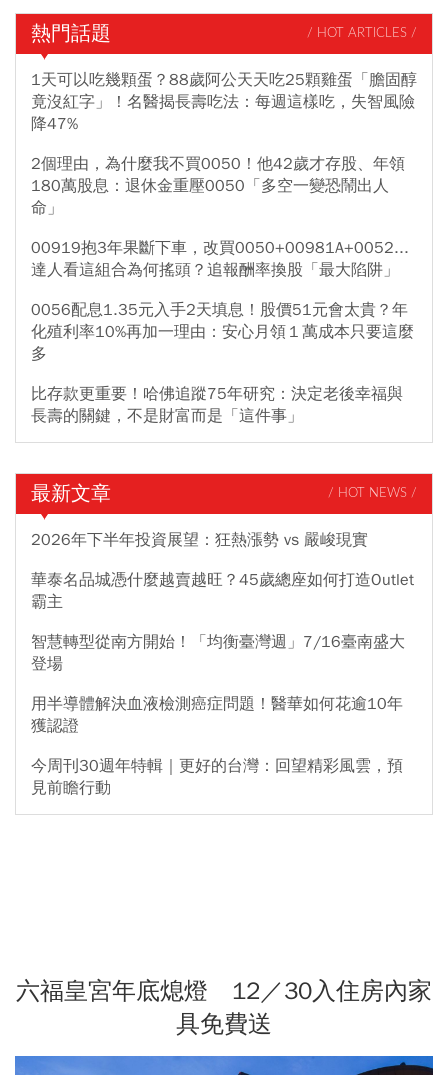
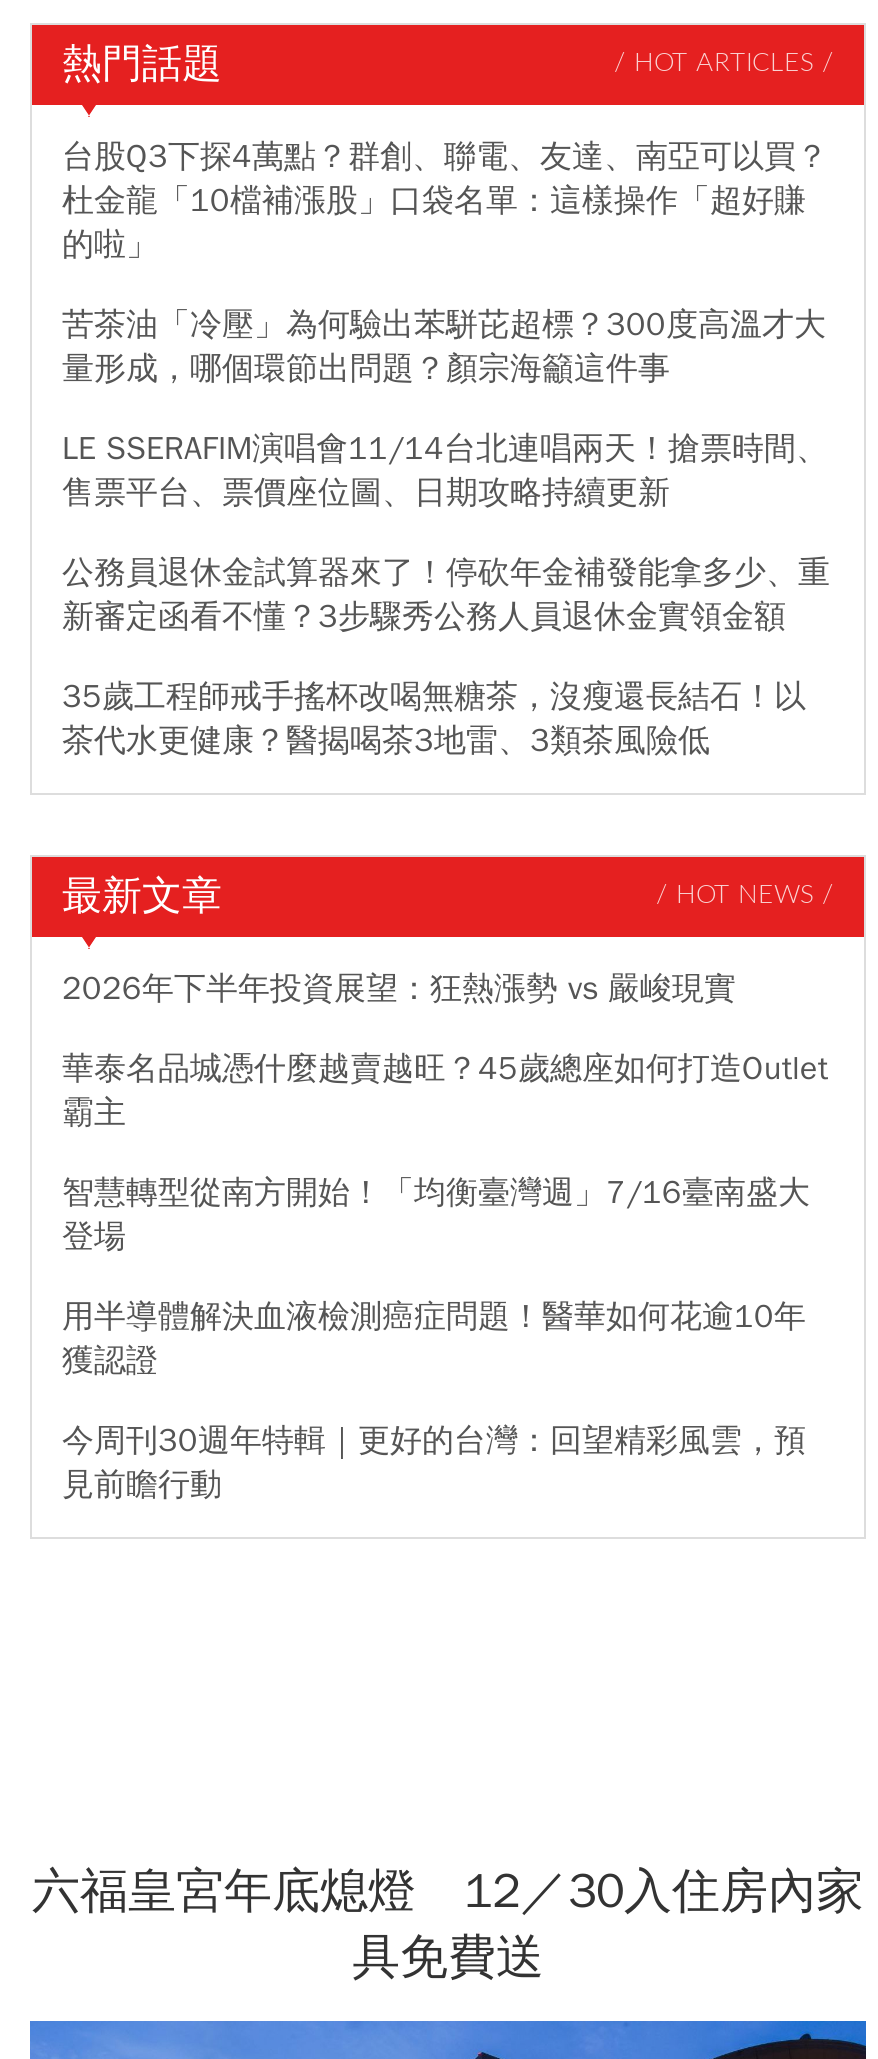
- 1天可以吃幾顆蛋？88歲阿公天天吃25顆雞蛋「膽固醇
- 竟沒紅字」！名醫揭長壽吃法：每週這樣吃，失智風險
- 降47%
+ 台股Q3下探4萬點？群創、聯電、友達、南亞可以買？
+ 杜金龍「10檔補漲股」口袋名單：這樣操作「超好賺
+ 的啦」

- 2個理由，為什麼我不買0050！他42歲才存股、年領
- 180萬股息：退休金重壓0050「多空一變恐鬧出人
- 命」
+ 苦茶油「冷壓」為何驗出苯駢芘超標？300度高溫才大
+ 量形成，哪個環節出問題？顏宗海籲這件事

- 00919抱3年果斷下車，改買0050+00981A+0052...
- 達人看這組合為何搖頭？追報酬率換股「最大陷阱」
+ LE SSERAFIM演唱會11/14台北連唱兩天！搶票時間、
+ 售票平台、票價座位圖、日期攻略持續更新

- 0056配息1.35元入手2天填息！股價51元會太貴？年
- 化殖利率10%再加一理由：安心月領１萬成本只要這麼
- 多
+ 公務員退休金試算器來了！停砍年金補發能拿多少、重
+ 新審定函看不懂？3步驟秀公務人員退休金實領金額

- 比存款更重要！哈佛追蹤75年研究：決定老後幸福與
- 長壽的關鍵，不是財富而是「這件事」
+ 35歲工程師戒手搖杯改喝無糖茶，沒瘦還長結石！以
+ 茶代水更健康？醫揭喝茶3地雷、3類茶風險低
